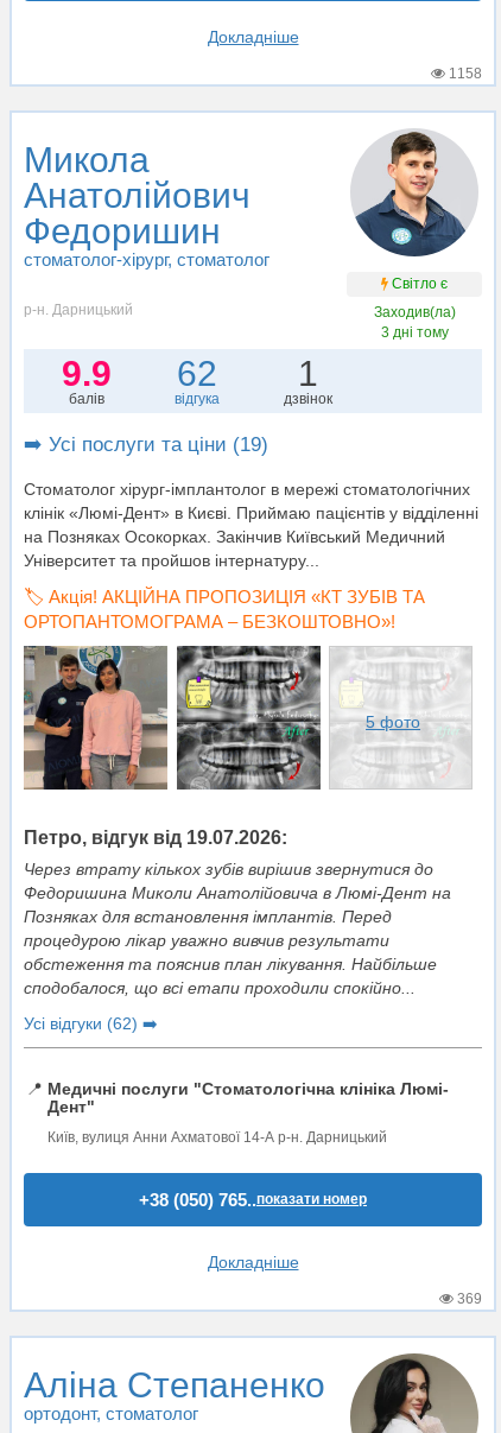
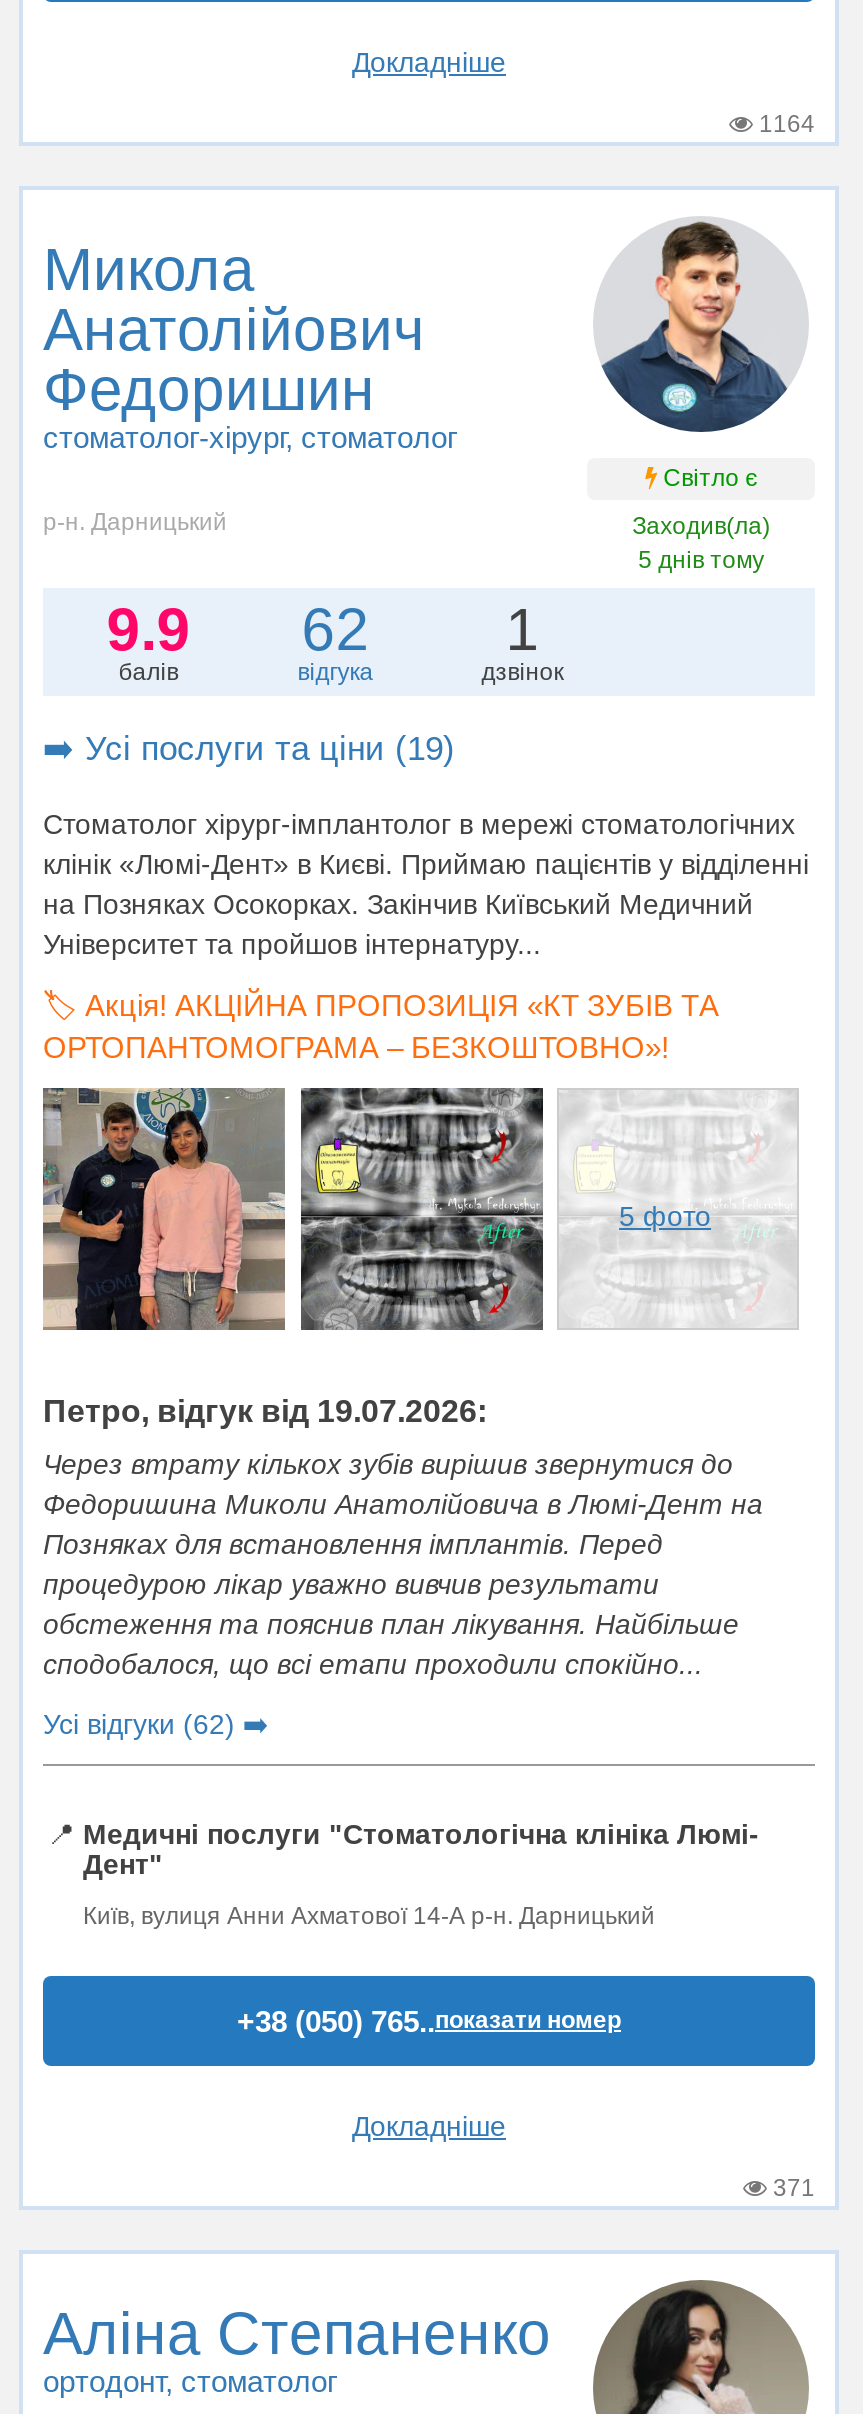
- 1158
+ 1164

- 3 дні тому
+ 5 днів тому

- 369
+ 371
